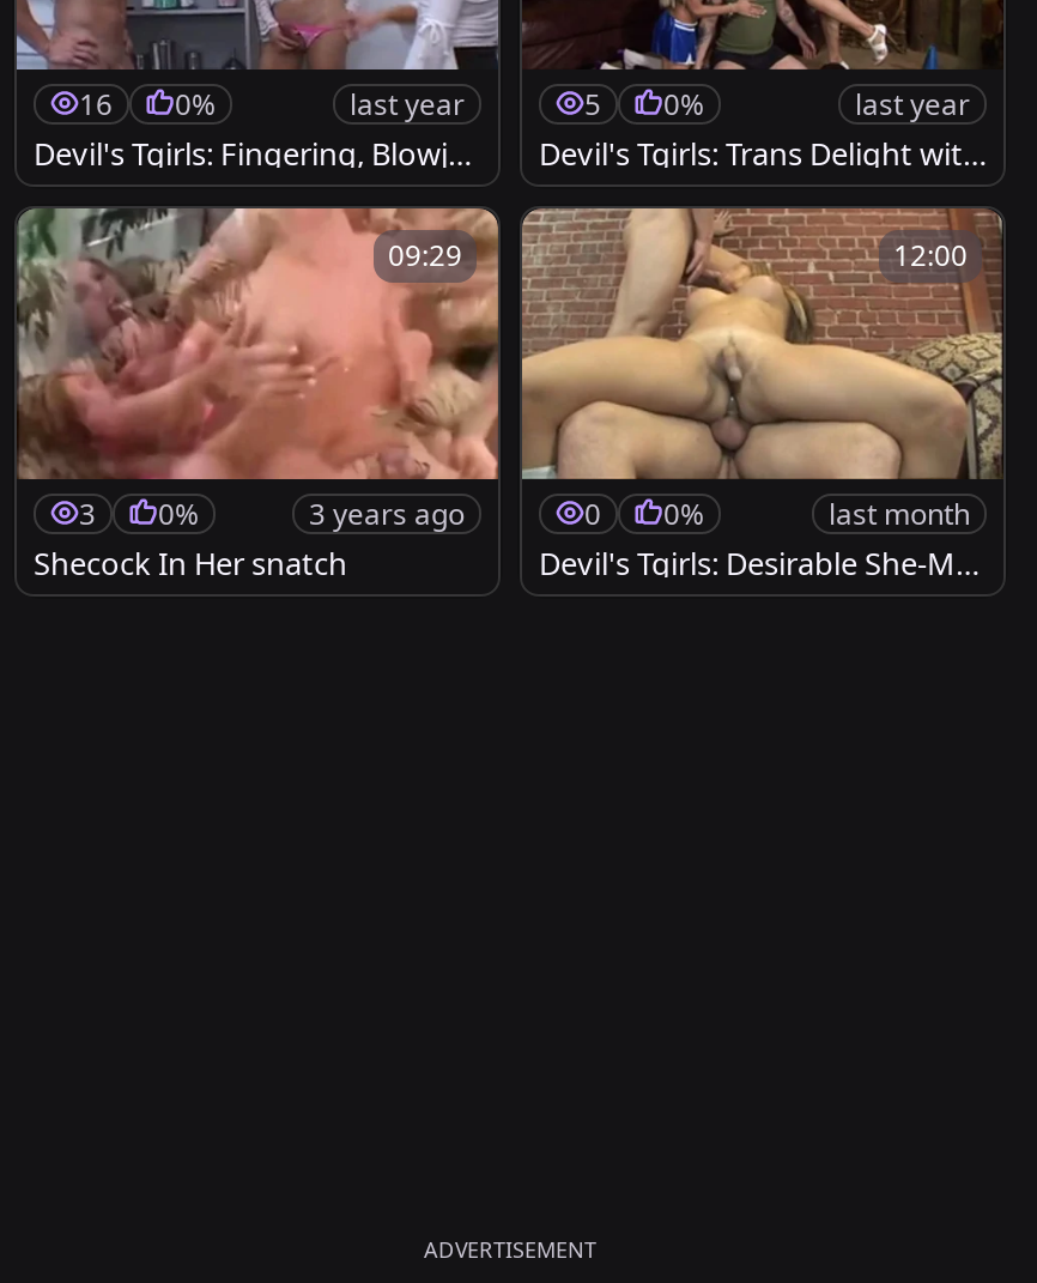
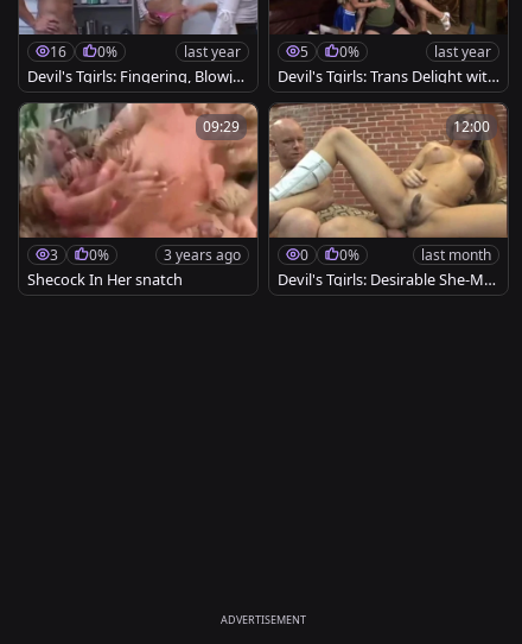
- [image]
+ [image]
